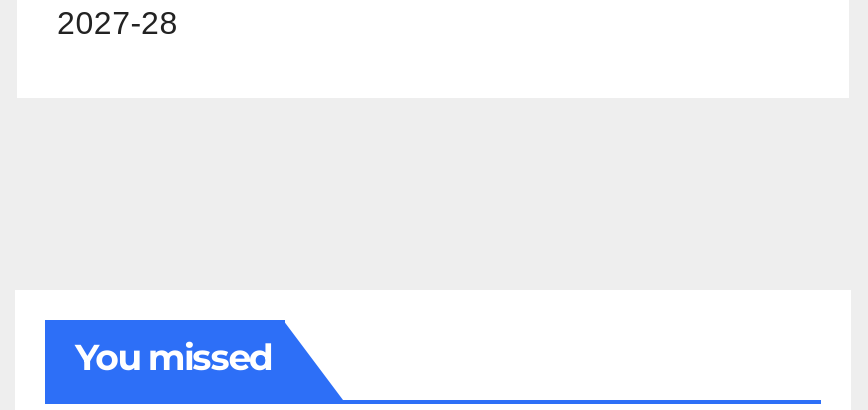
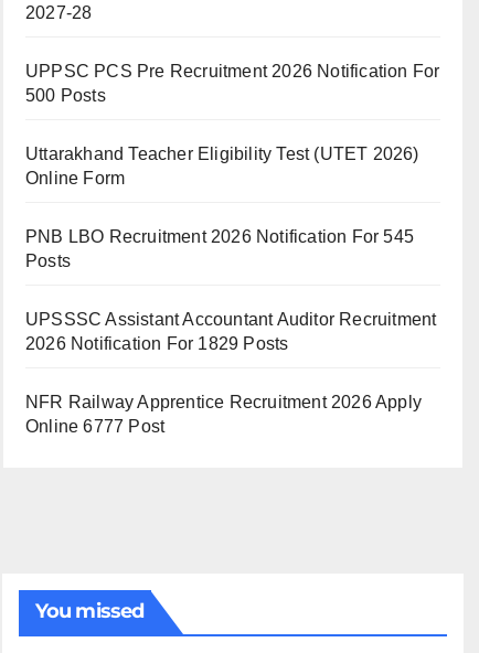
+ UPPSC PCS Pre Recruitment 2026 Notification For
+ 500 Posts
+ Uttarakhand Teacher Eligibility Test (UTET 2026)
+ Online Form
+ PNB LBO Recruitment 2026 Notification For 545
+ Posts
+ UPSSSC Assistant Accountant Auditor Recruitment
+ 2026 Notification For 1829 Posts
+ NFR Railway Apprentice Recruitment 2026 Apply
+ Online 6777 Post
